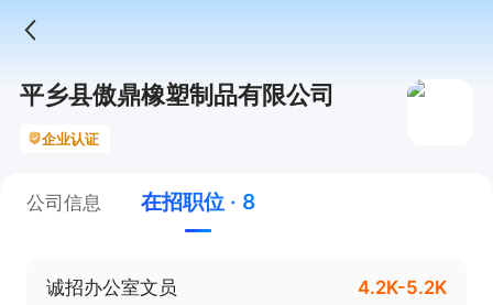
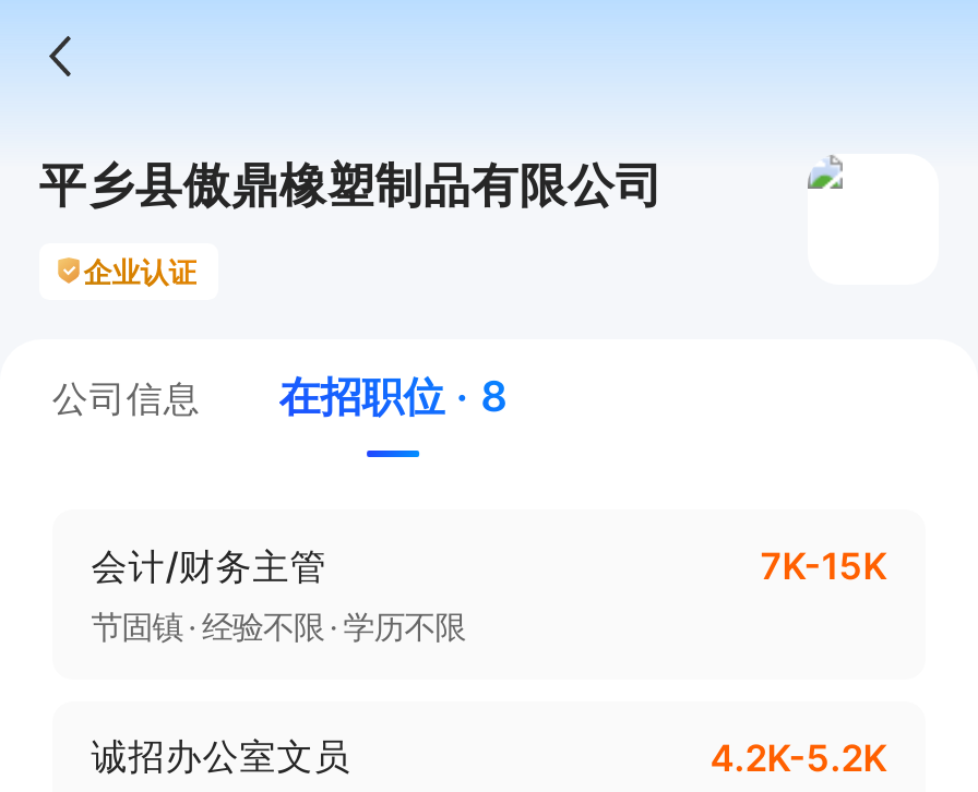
+ 会计/财务主管
+ 7K-15K
+ 节固镇 经验不限 学历不限
